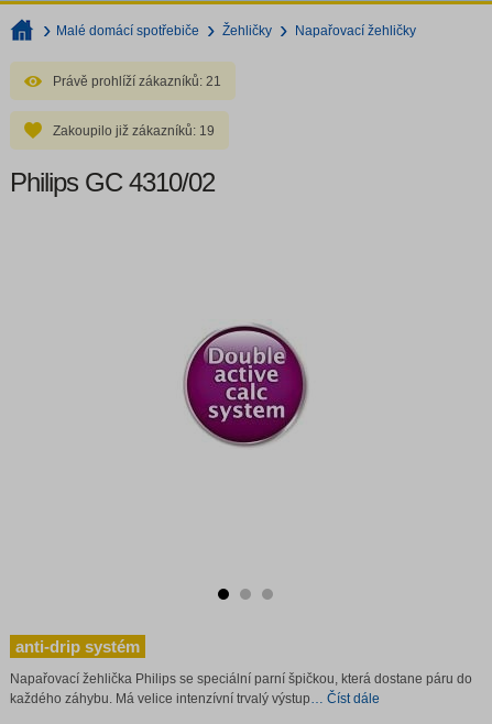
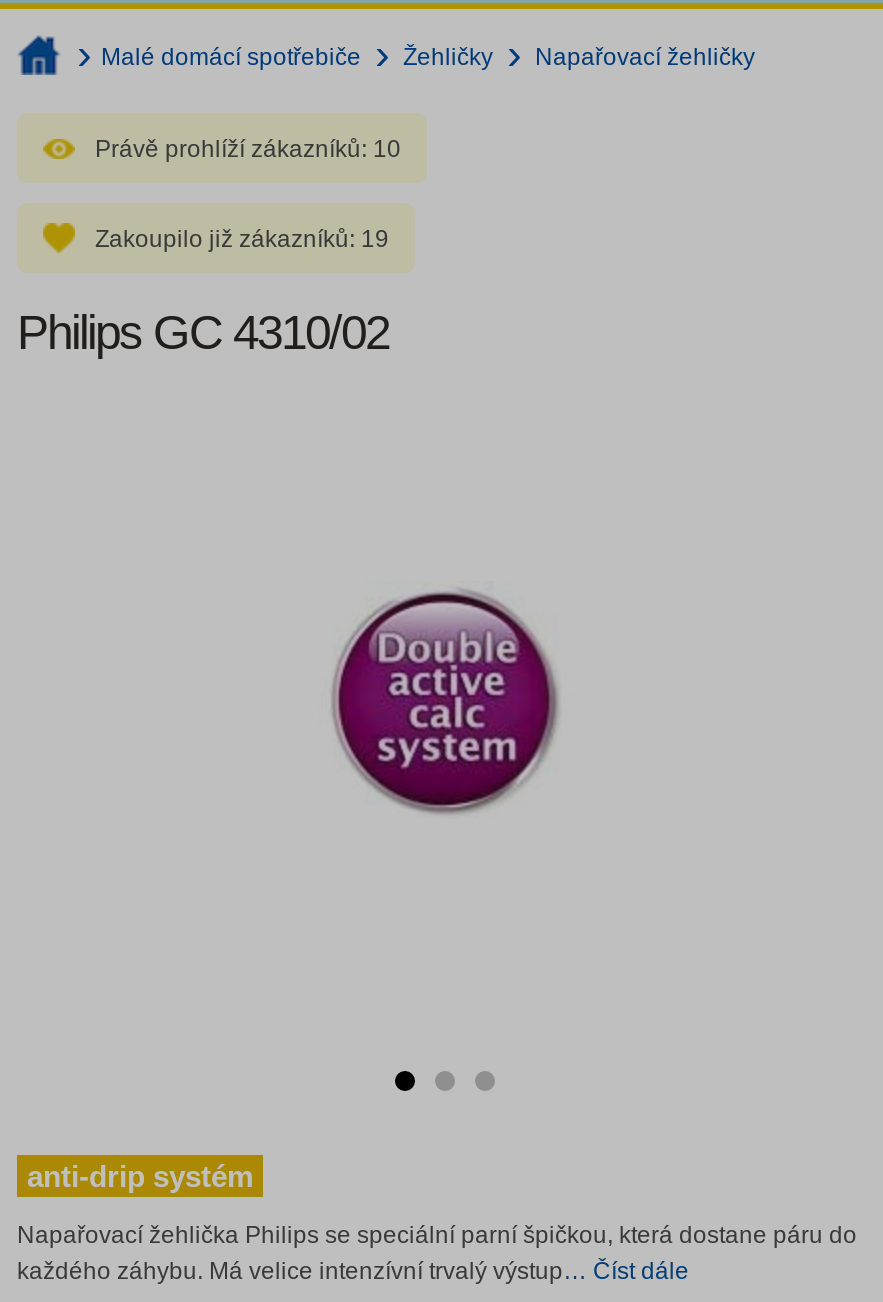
- Právě prohlíží zákazníků: 21
+ Právě prohlíží zákazníků: 10
